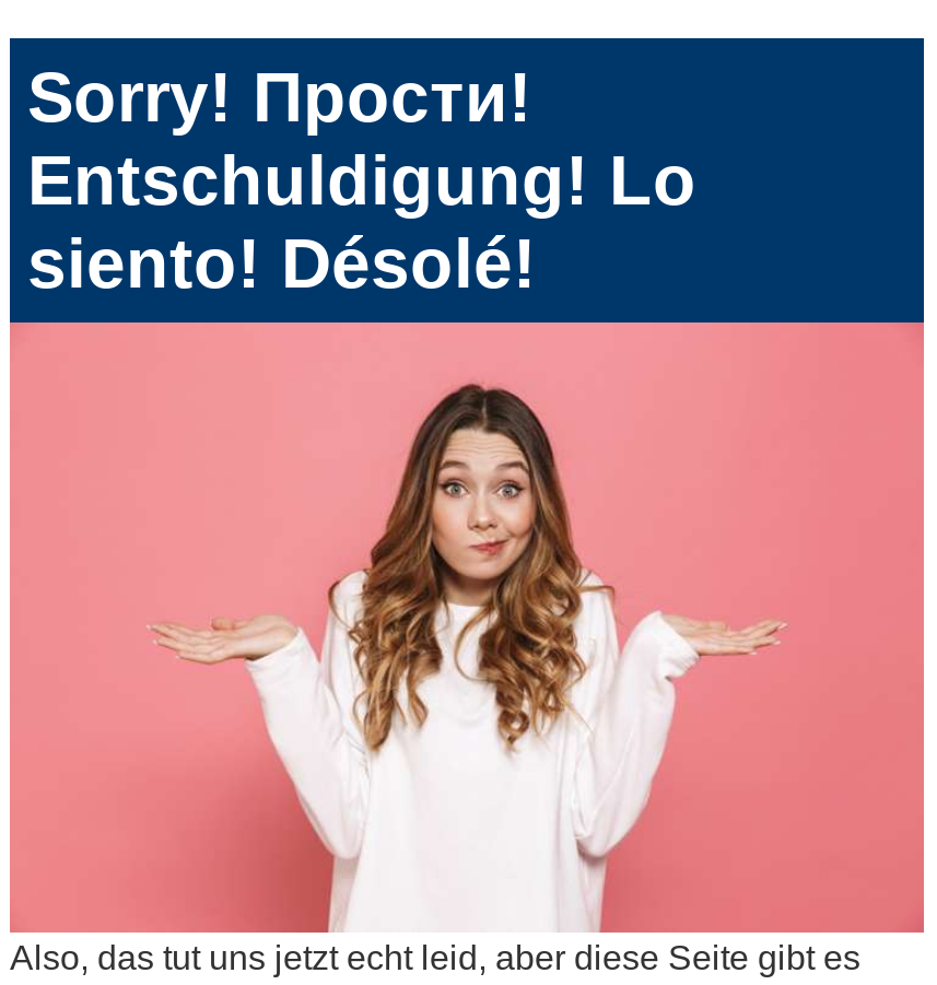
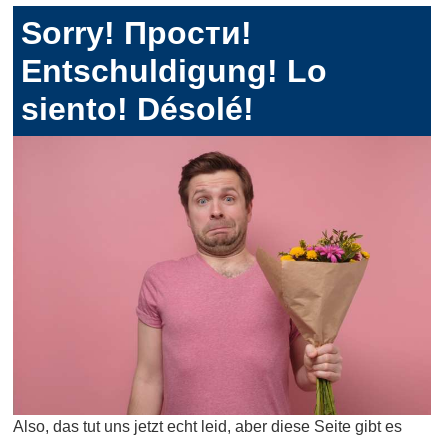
- [image]
+ [image]
